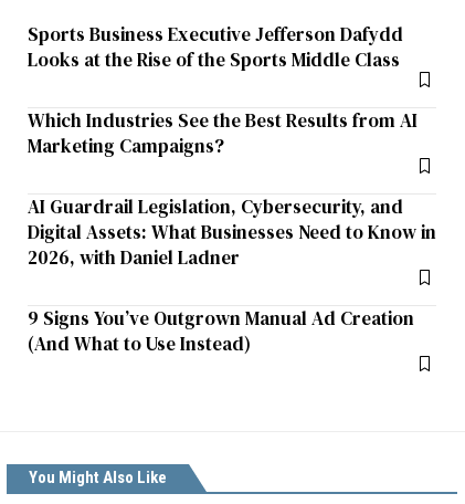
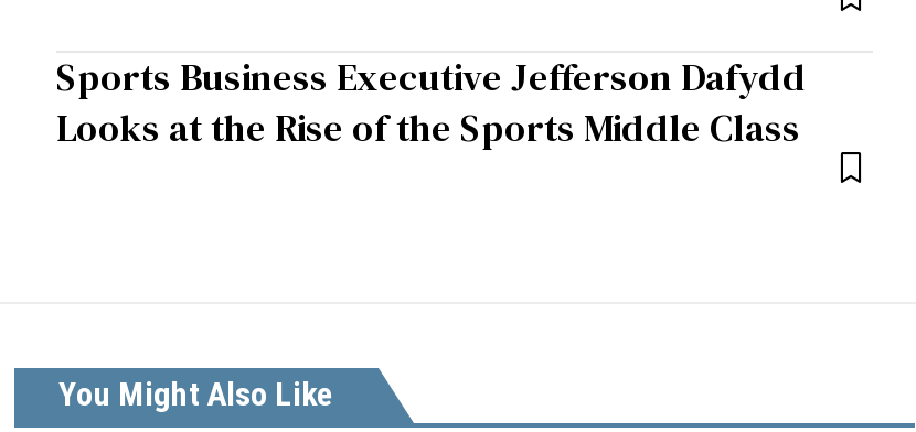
- Which Industries See the Best Results from AI
- Marketing Campaigns?
- AI Guardrail Legislation, Cybersecurity, and
- Digital Assets: What Businesses Need to Know in
- 2026, with Daniel Ladner
- 9 Signs You’ve Outgrown Manual Ad Creation
- (And What to Use Instead)
